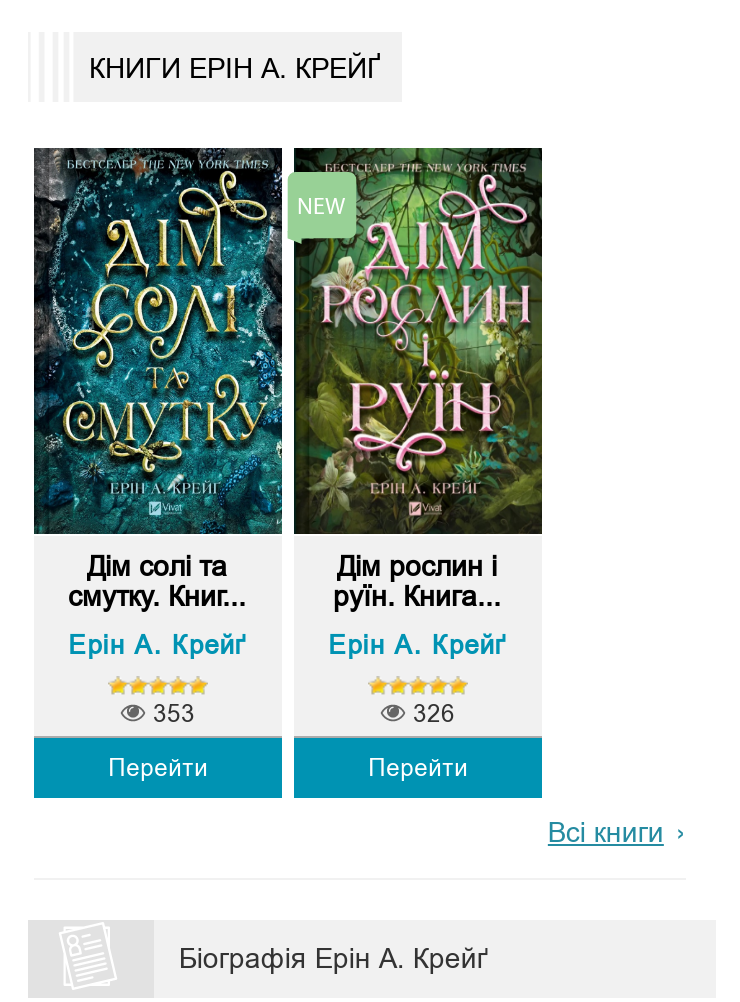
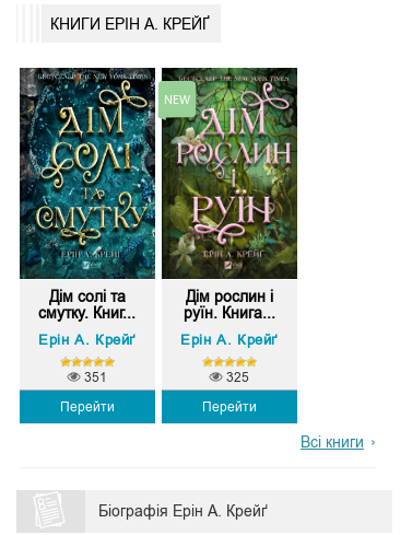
- 353
+ 351

- 326
+ 325
